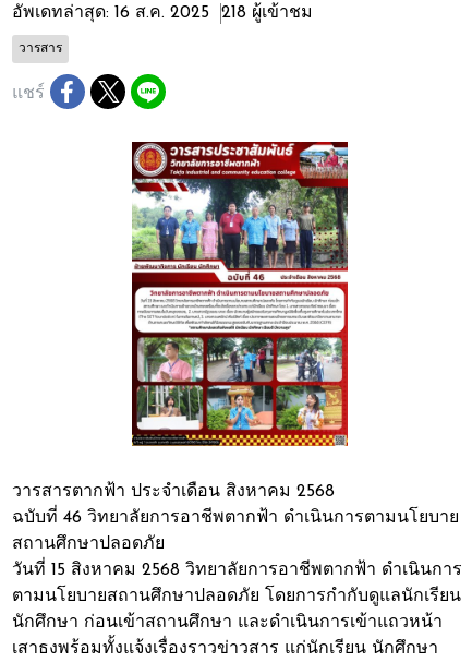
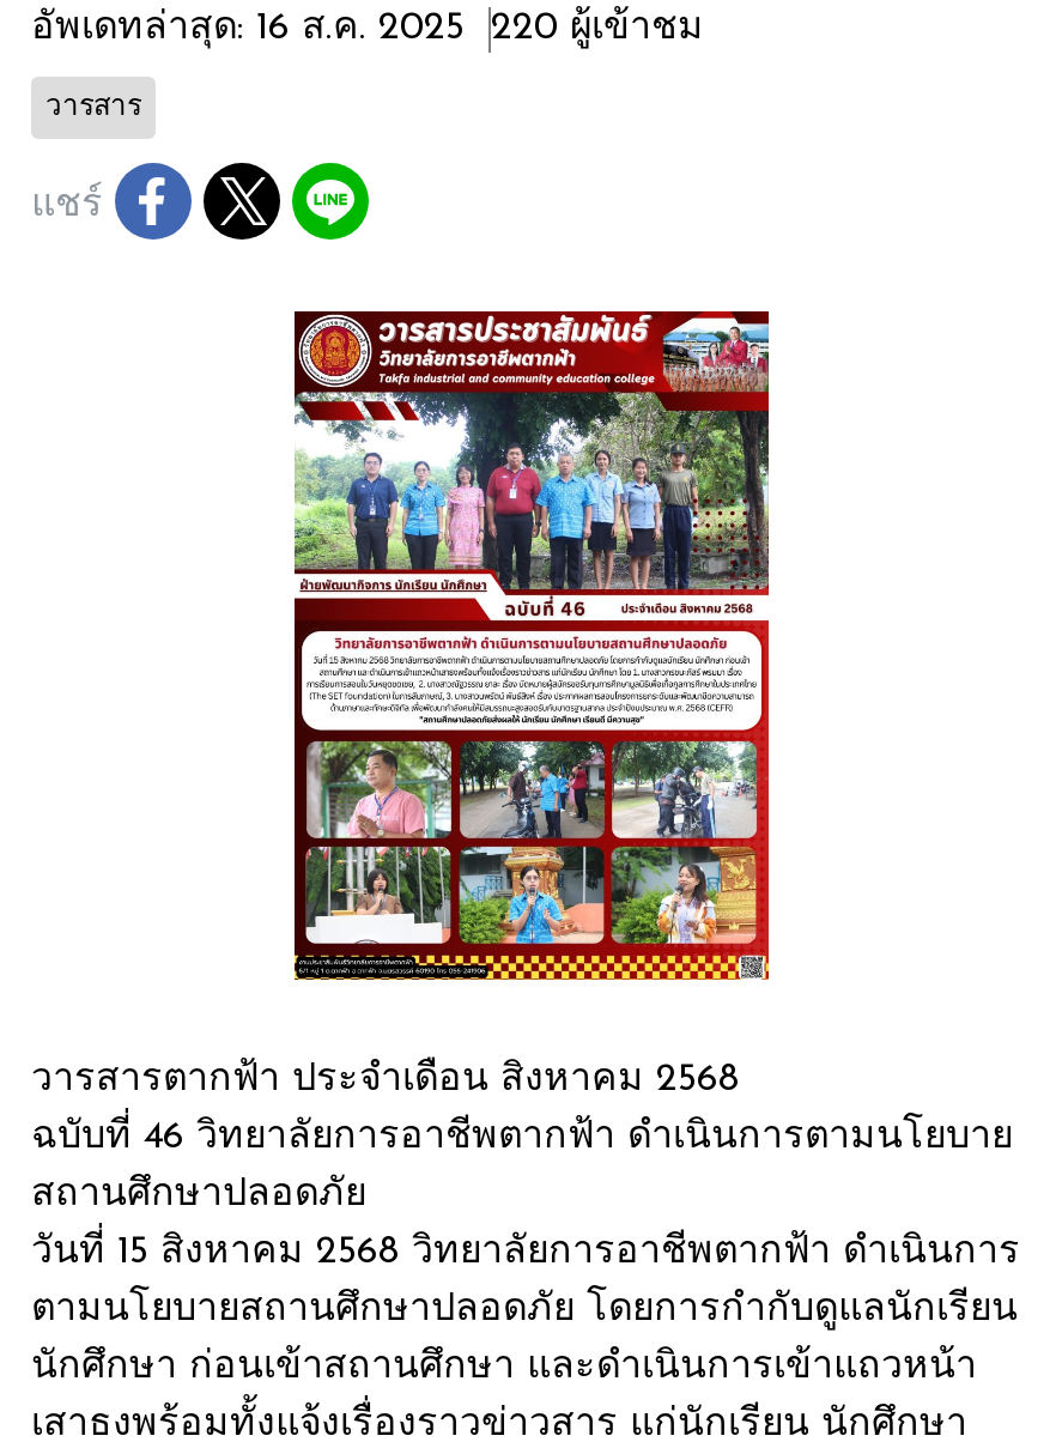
- 218 ผู้เข้าชม
+ 220 ผู้เข้าชม
